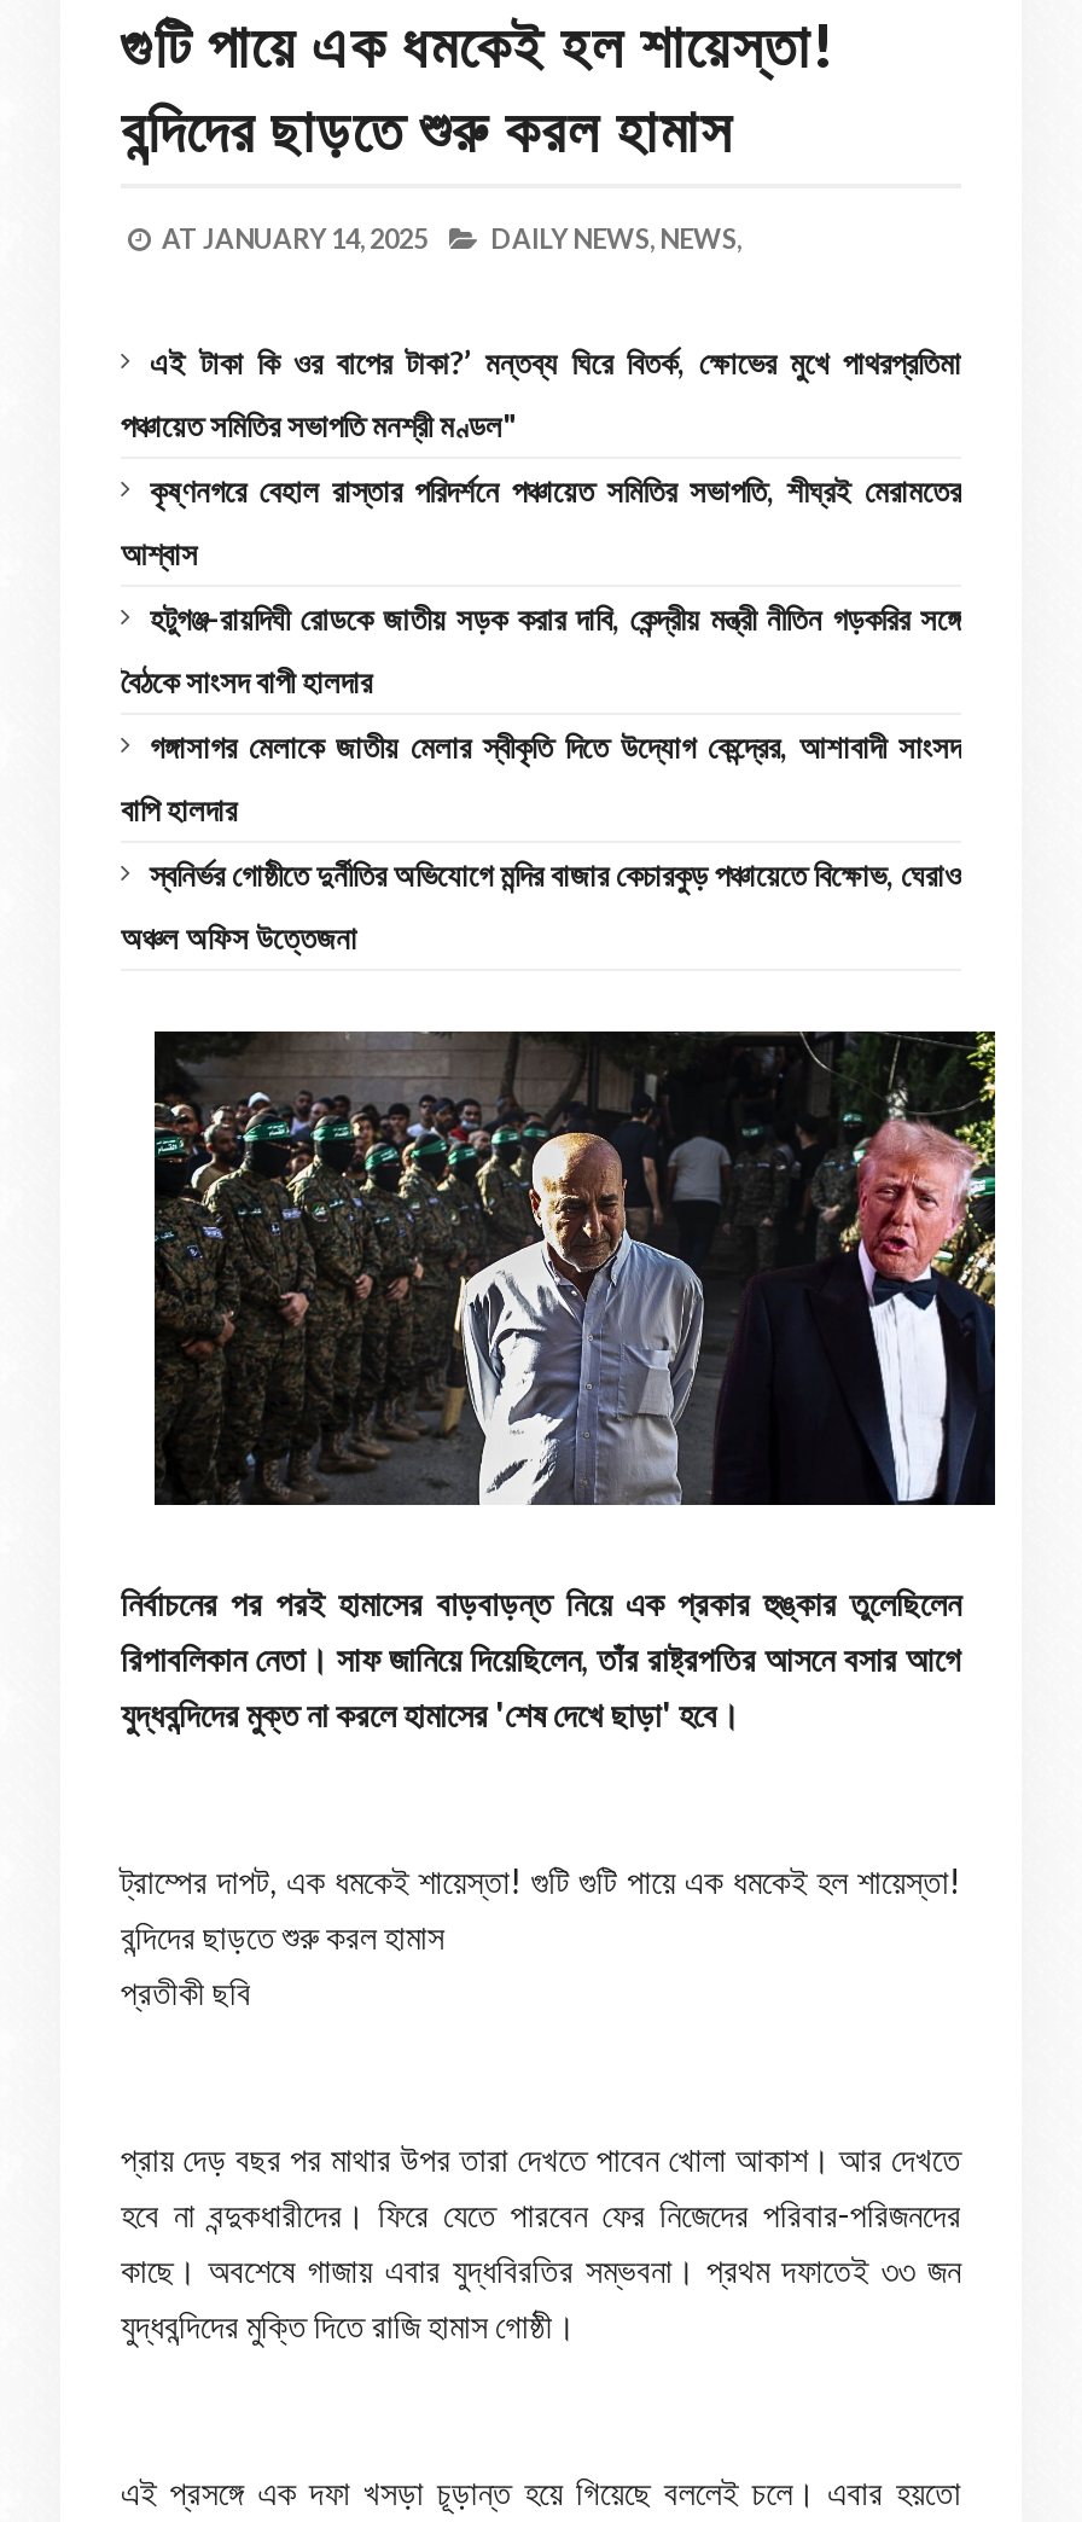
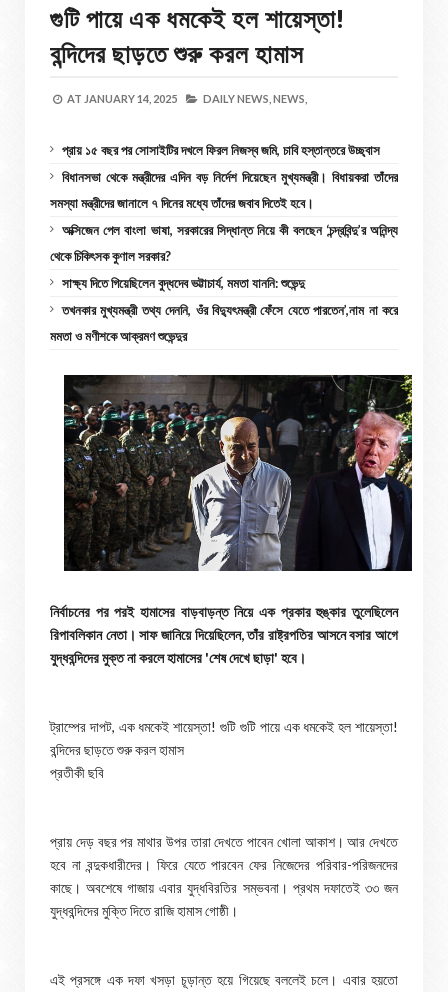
- এই টাকা কি ওর বাপের টাকা?’ মন্তব্য ঘিরে বিতর্ক, ক্ষোভের মুখে পাথরপ্রতিমা
- পঞ্চায়েত সমিতির সভাপতি মনশ্রী মণ্ডল"
- কৃষ্ণনগরে বেহাল রাস্তার পরিদর্শনে পঞ্চায়েত সমিতির সভাপতি, শীঘ্রই মেরামতের
- আশ্বাস
- হটুগঞ্জ-রায়দিঘী রোডকে জাতীয় সড়ক করার দাবি, কেন্দ্রীয় মন্ত্রী নীতিন গড়করির সঙ্গে
- বৈঠকে সাংসদ বাপী হালদার
- গঙ্গাসাগর মেলাকে জাতীয় মেলার স্বীকৃতি দিতে উদ্যোগ কেন্দ্রের, আশাবাদী সাংসদ
- বাপি হালদার
- স্বনির্ভর গোষ্ঠীতে দুর্নীতির অভিযোগে মন্দির বাজার কেচারকুড় পঞ্চায়েতে বিক্ষোভ, ঘেরাও
- অঞ্চল অফিস উত্তেজনা
+ প্রায় ১৫ বছর পর সোসাইটির দখলে ফিরল নিজস্ব জমি, চাবি হস্তান্তরে উচ্ছ্বাস
+ বিধানসভা থেকে মন্ত্রীদের এদিন বড় নির্দেশ দিয়েছেন মুখ্যমন্ত্রী। বিধায়করা তাঁদের
+ সমস্যা মন্ত্রীদের জানালে ৭ দিনের মধ্যে তাঁদের জবাব দিতেই হবে।
+ অক্সিজেন পেল বাংলা ভাষা, সরকারের সিদ্ধান্ত নিয়ে কী বলছেন ‘চন্দ্রবিন্দু’র অনিন্দ্য
+ থেকে চিকিৎসক কুণাল সরকার?
+ সাক্ষ্য দিতে গিয়েছিলেন বুদ্ধদেব ভট্টাচার্য, মমতা যাননি: শুভেন্দু
+ তখনকার মুখ্যমন্ত্রী তথ্য দেননি, ওঁর বিদ্যুৎমন্ত্রী ফেঁসে যেতে পারতেন’,নাম না করে
+ মমতা ও মণীশকে আক্রমণ শুভেন্দুর
